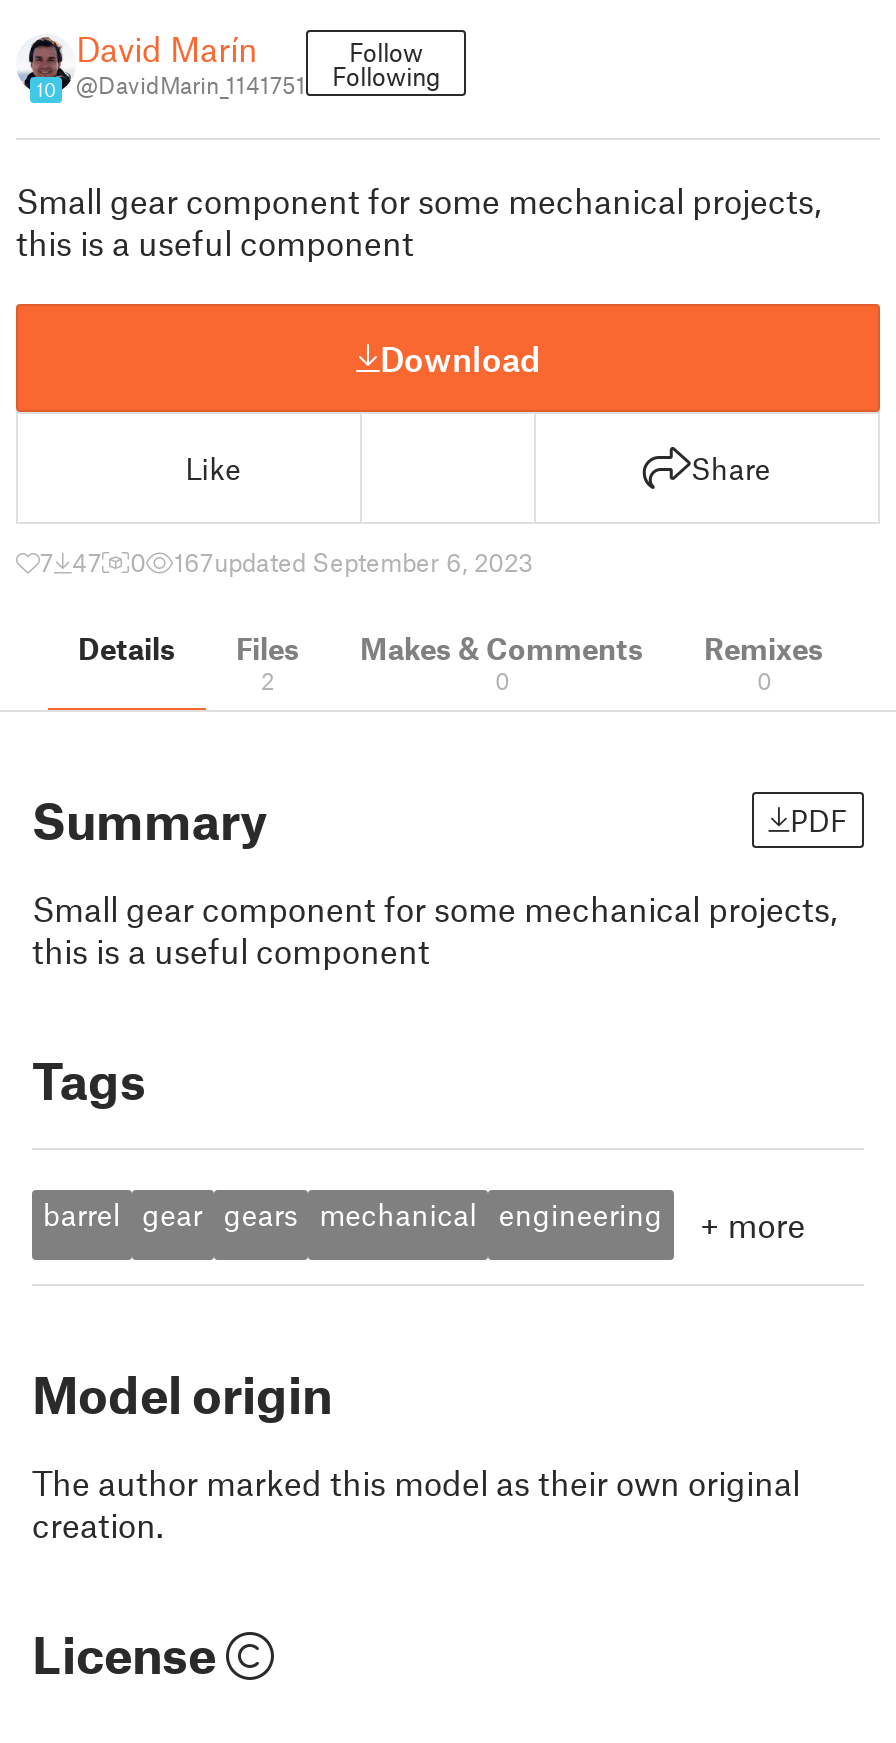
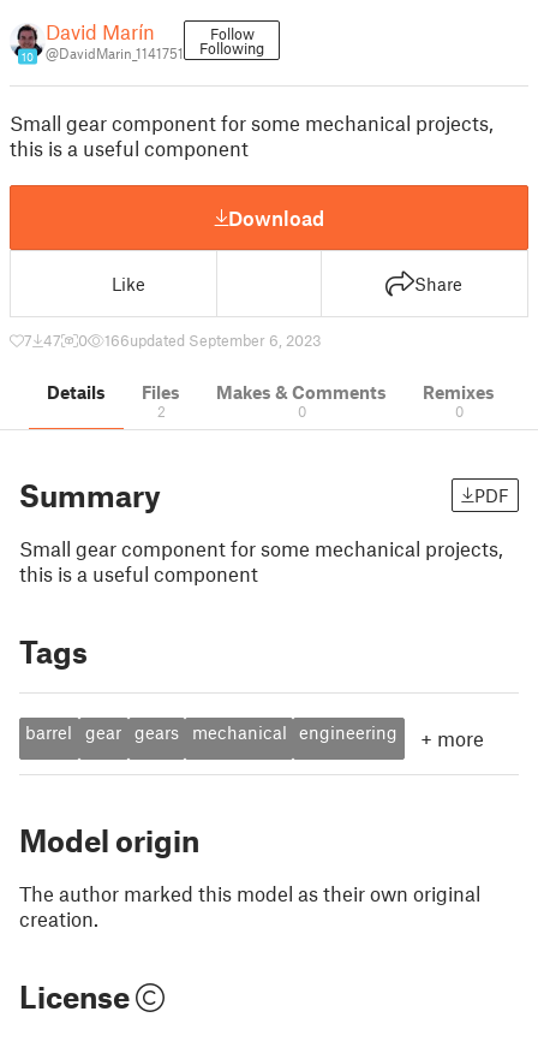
- 167updated September 6, 2023
+ 166updated September 6, 2023
